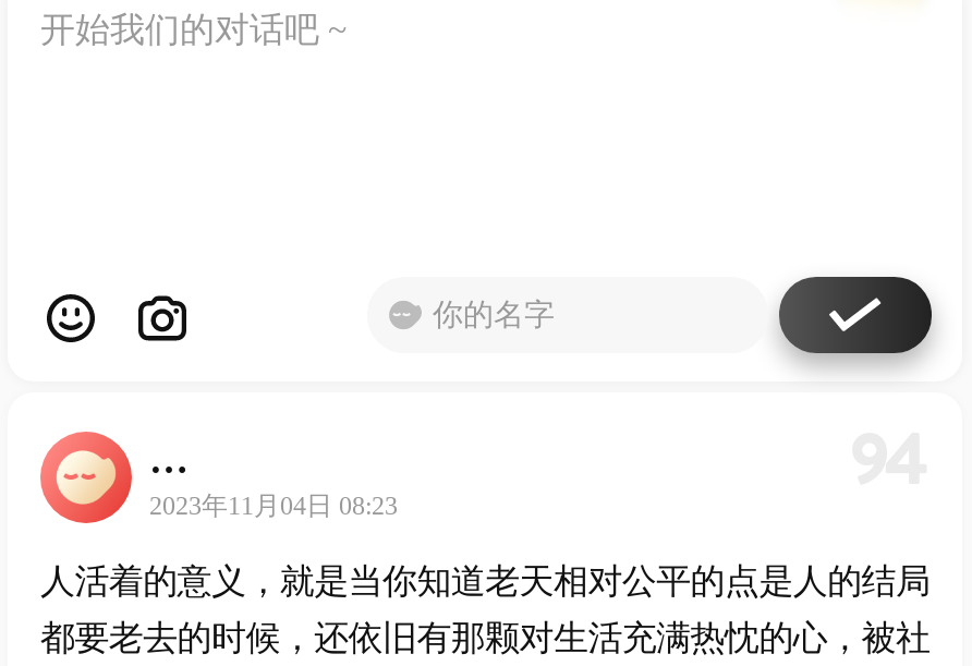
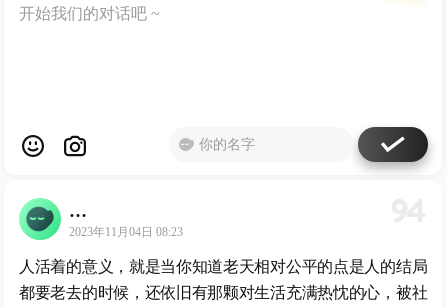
- [image]
+ [image]
